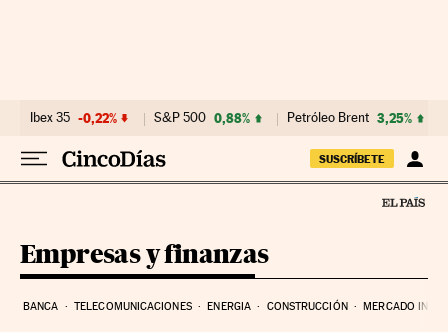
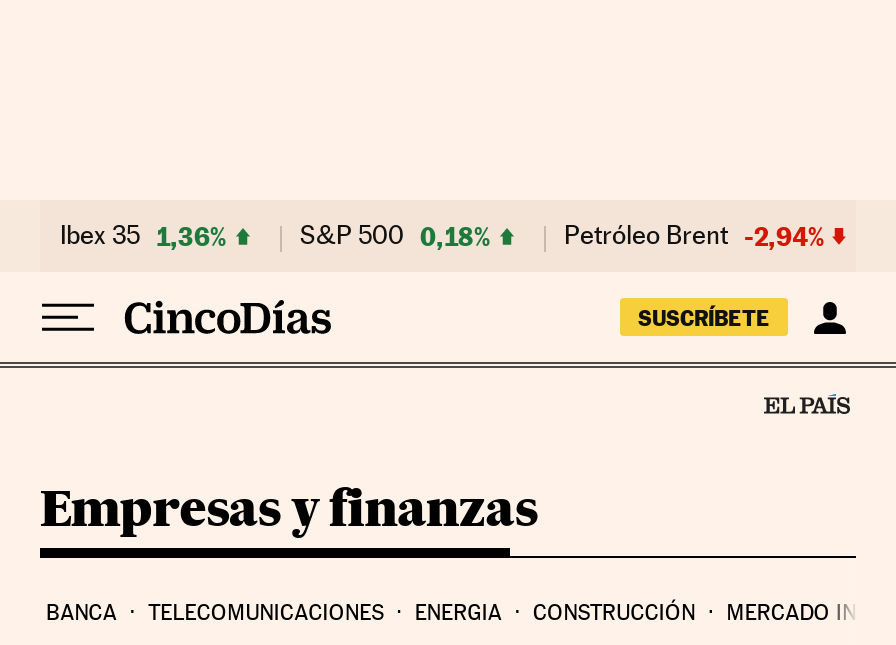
- Ibex 35 -0,22%
+ Ibex 35 1,36%

- S&P 500 0,88%
+ S&P 500 0,18%

- Petróleo Brent 3,25%
+ Petróleo Brent -2,94%
